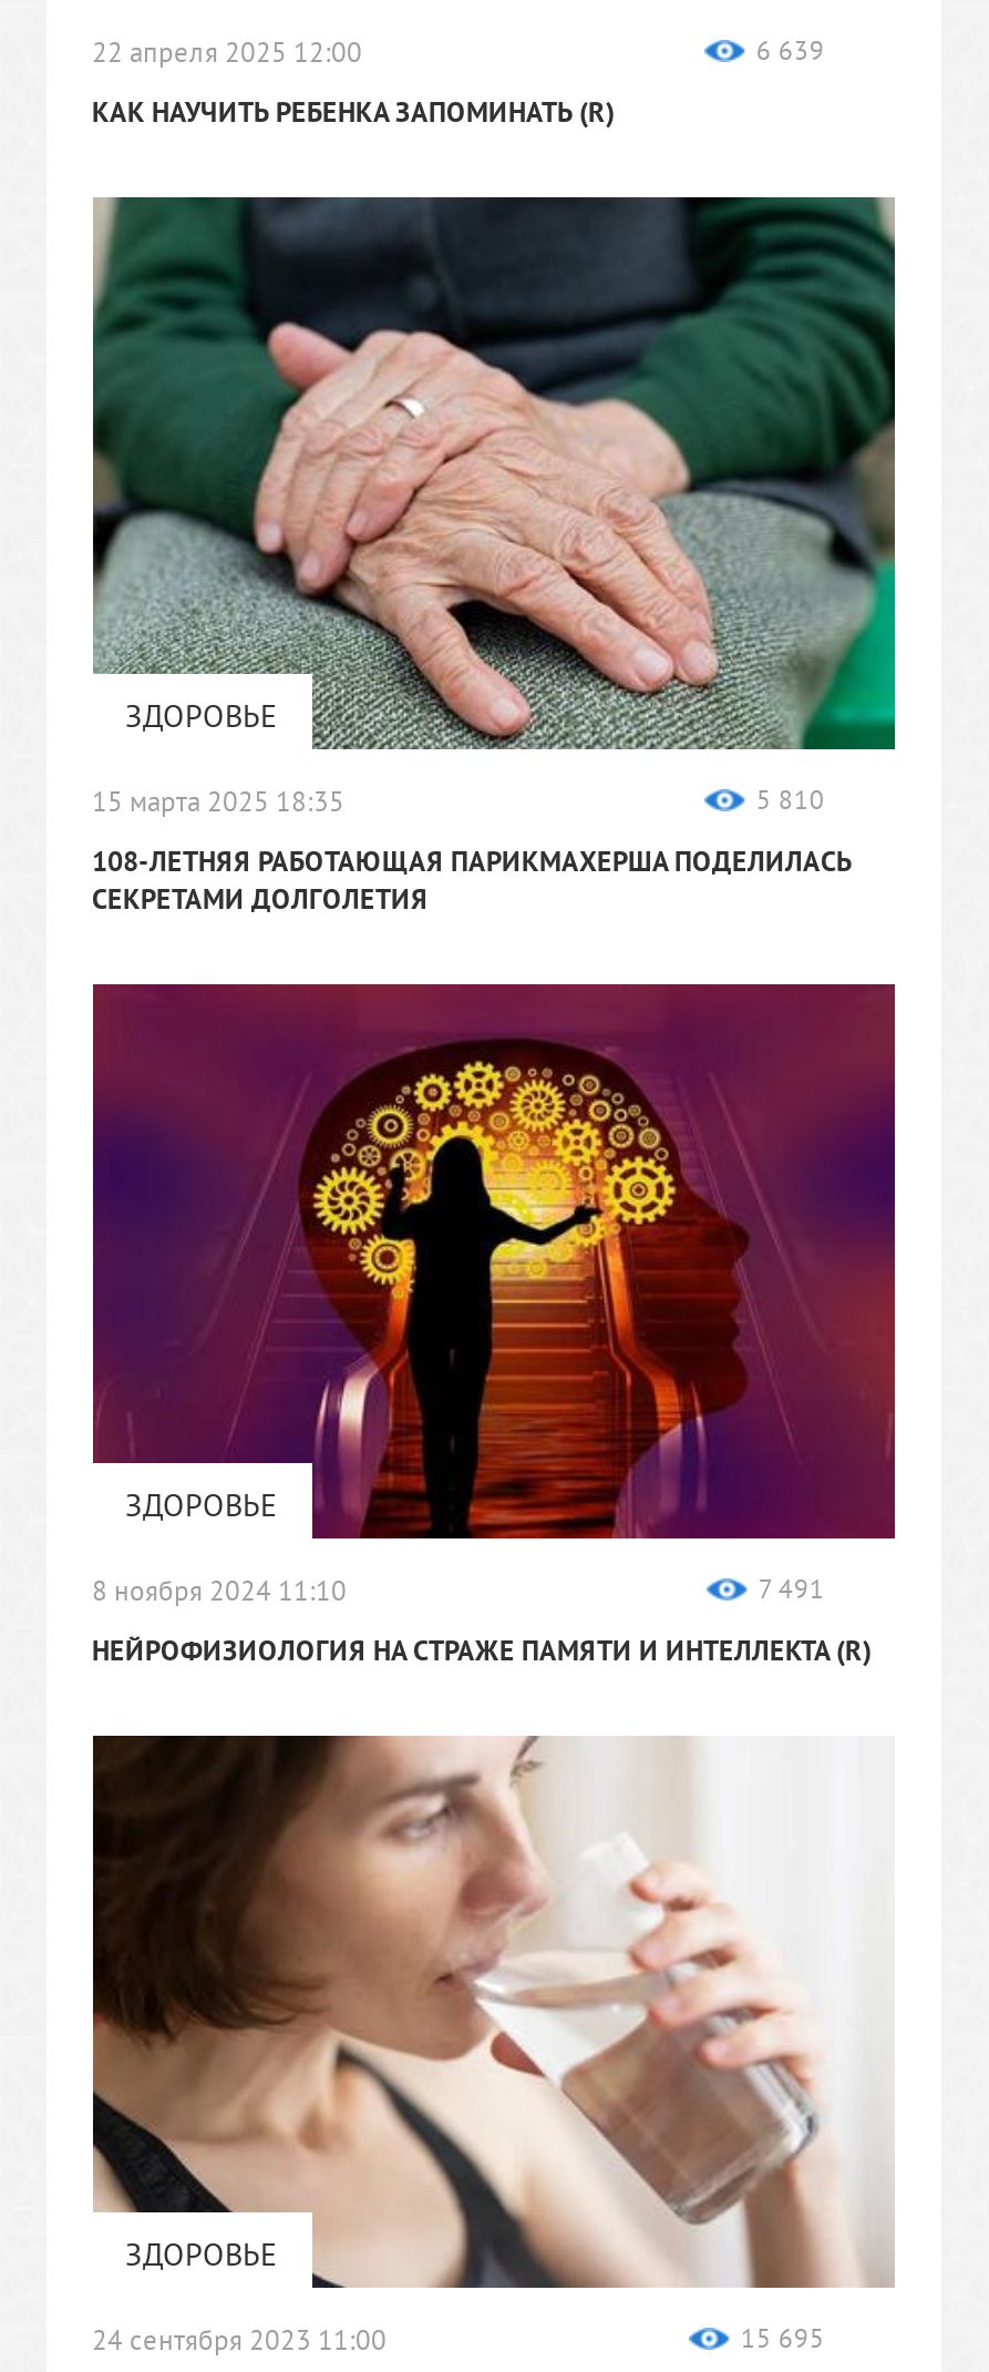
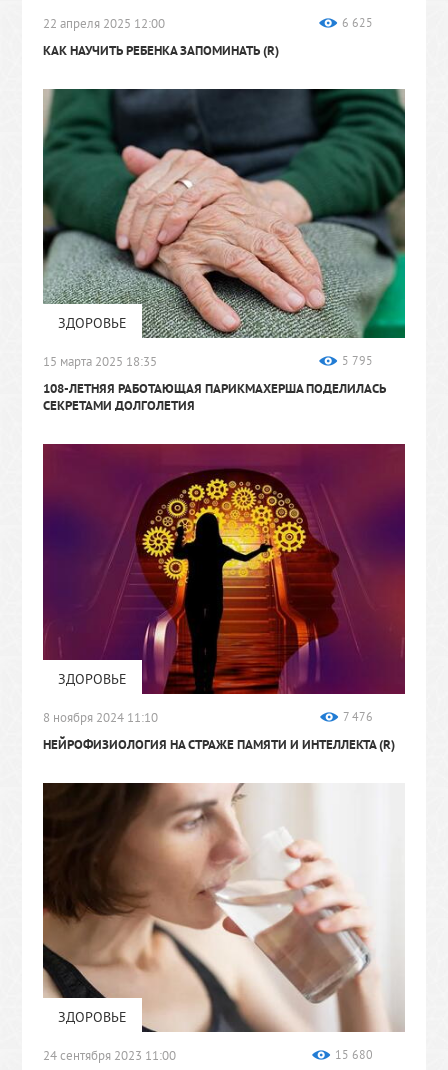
- 6 639
+ 6 625

- 5 810
+ 5 795

- 7 491
+ 7 476

- 15 695
+ 15 680
